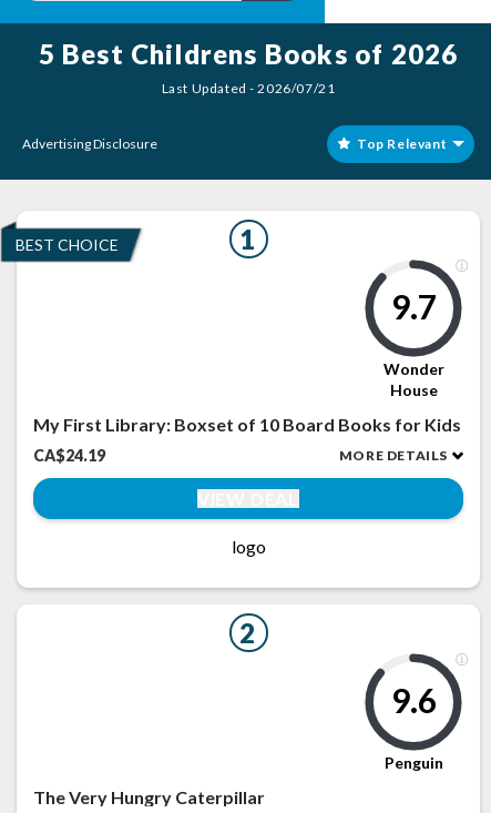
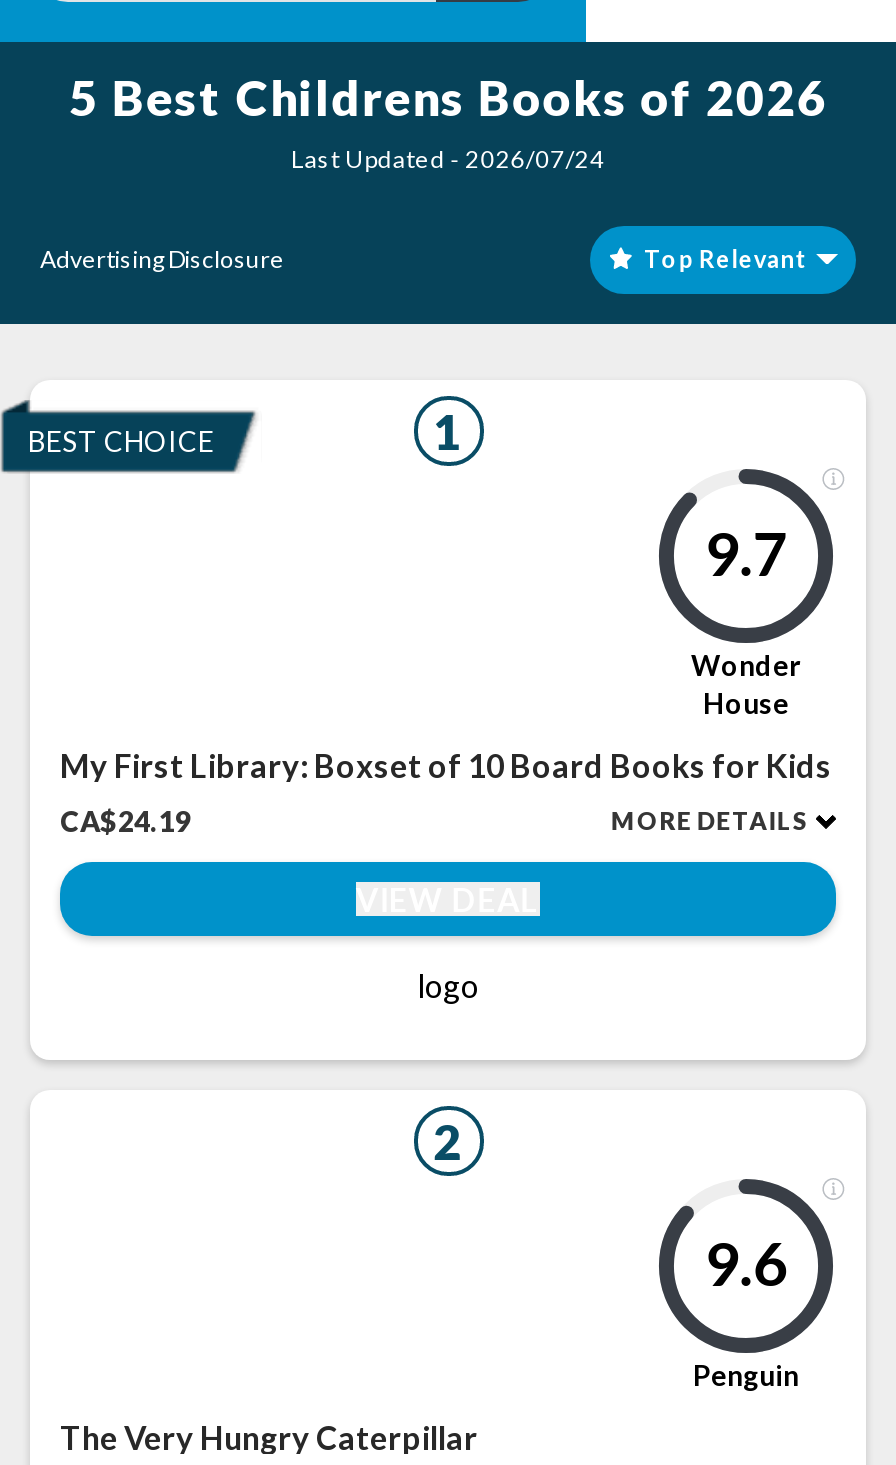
- Last Updated - 2026/07/21
+ Last Updated - 2026/07/24
